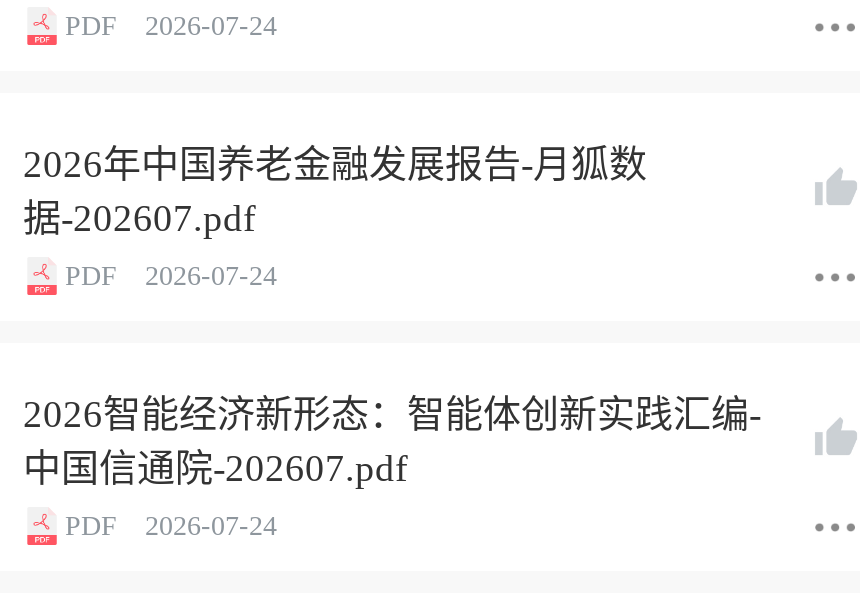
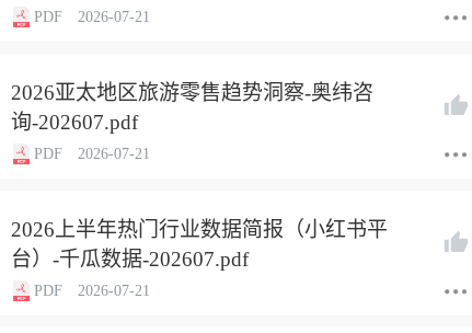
- PDF 2026-07-24
+ PDF 2026-07-21

- 2026年中国养老金融发展报告-月狐数
- 据-202607.pdf
+ 2026亚太地区旅游零售趋势洞察-奥纬咨
+ 询-202607.pdf

- PDF 2026-07-24
+ PDF 2026-07-21

- 2026智能经济新形态：智能体创新实践汇编-
- 中国信通院-202607.pdf
+ 2026上半年热门行业数据简报（小红书平
+ 台）-千瓜数据-202607.pdf

- PDF 2026-07-24
+ PDF 2026-07-21
